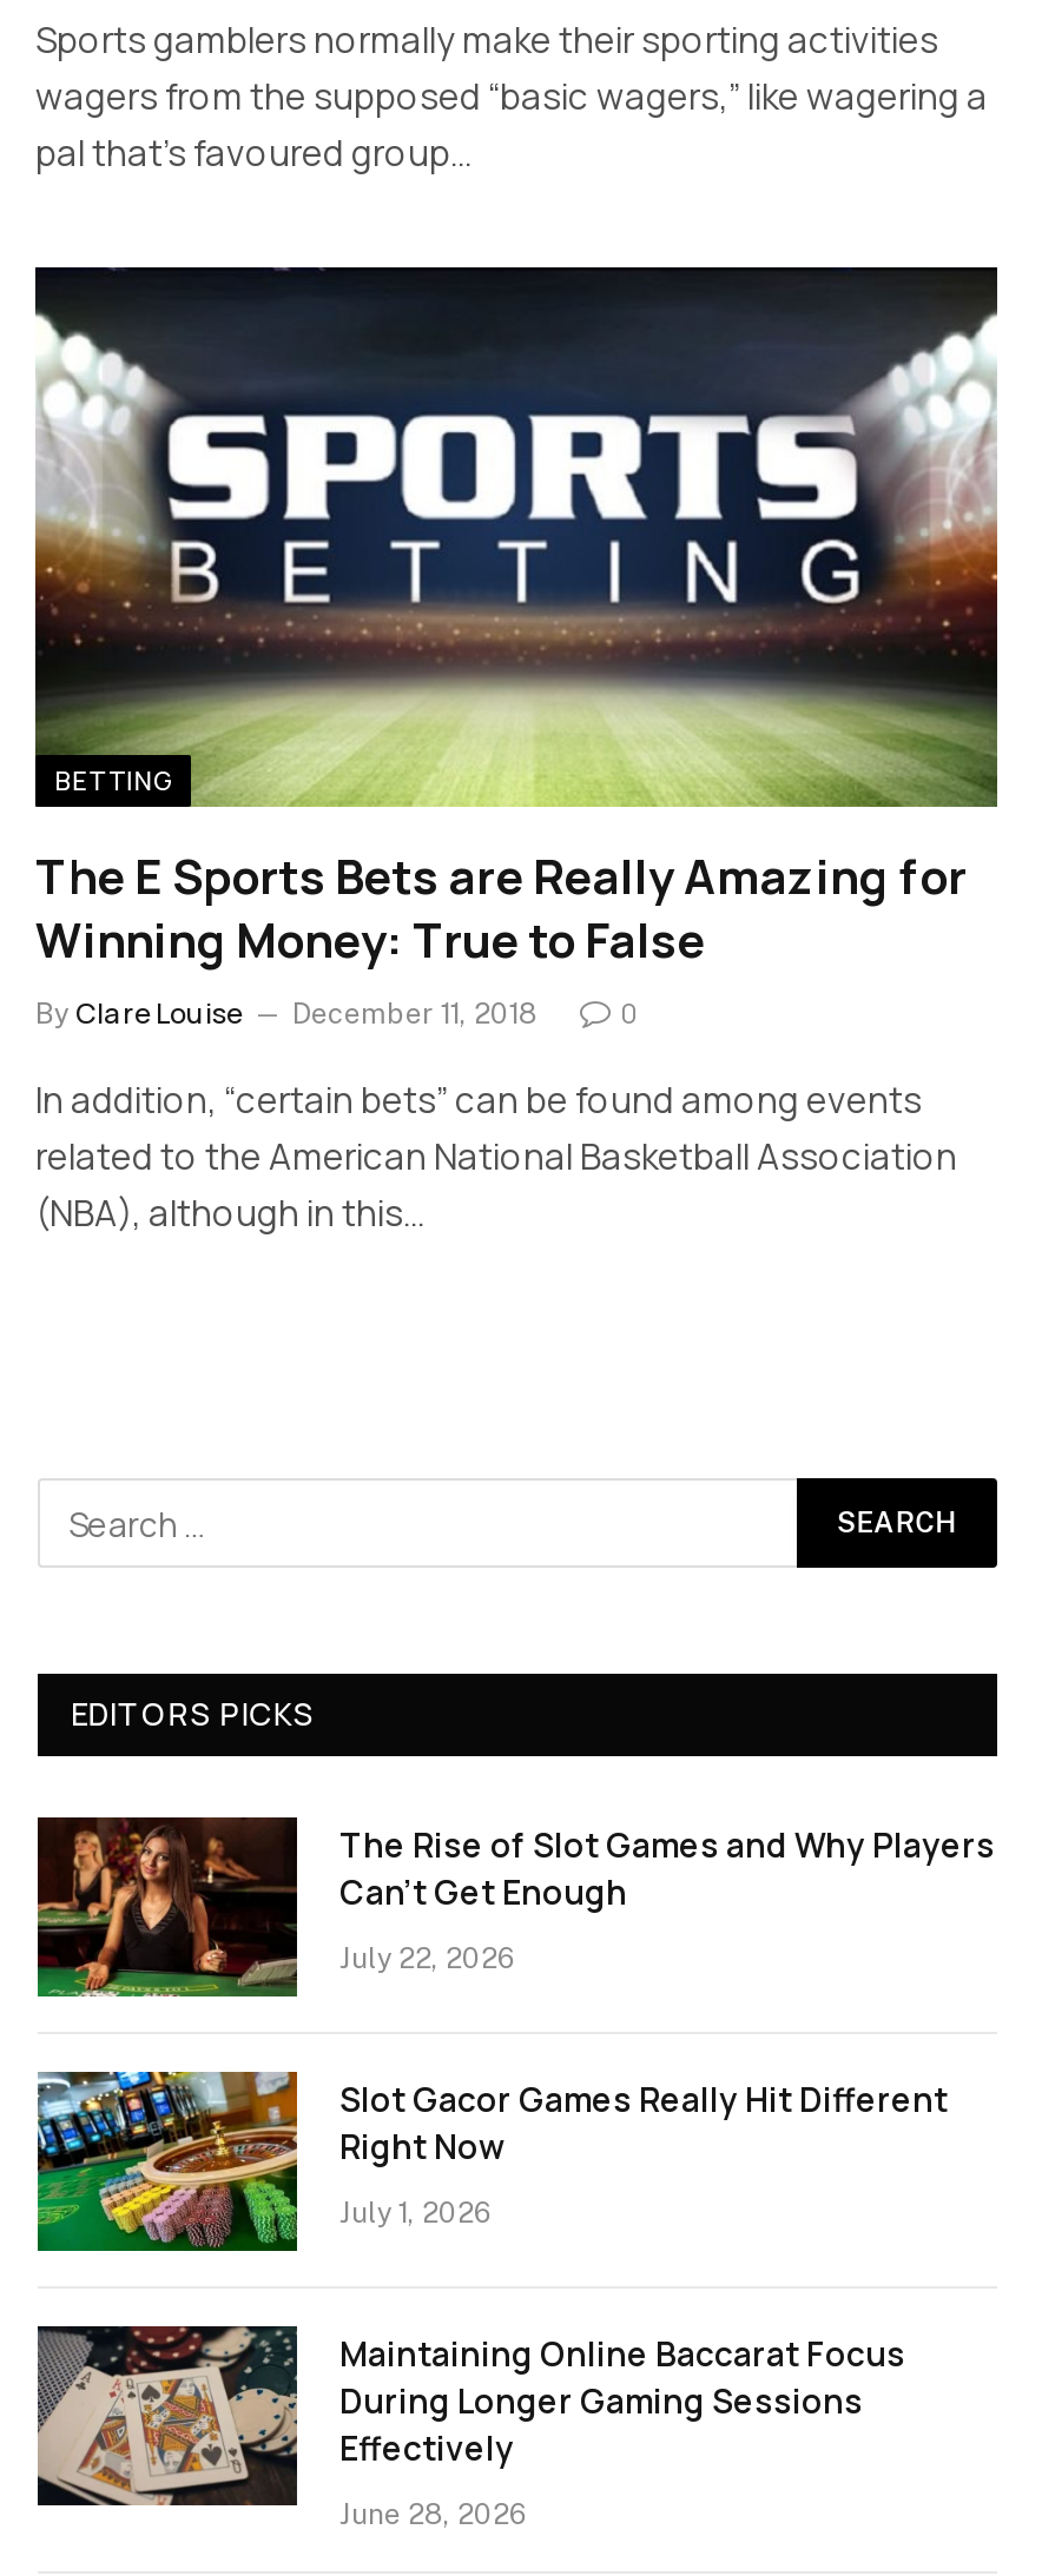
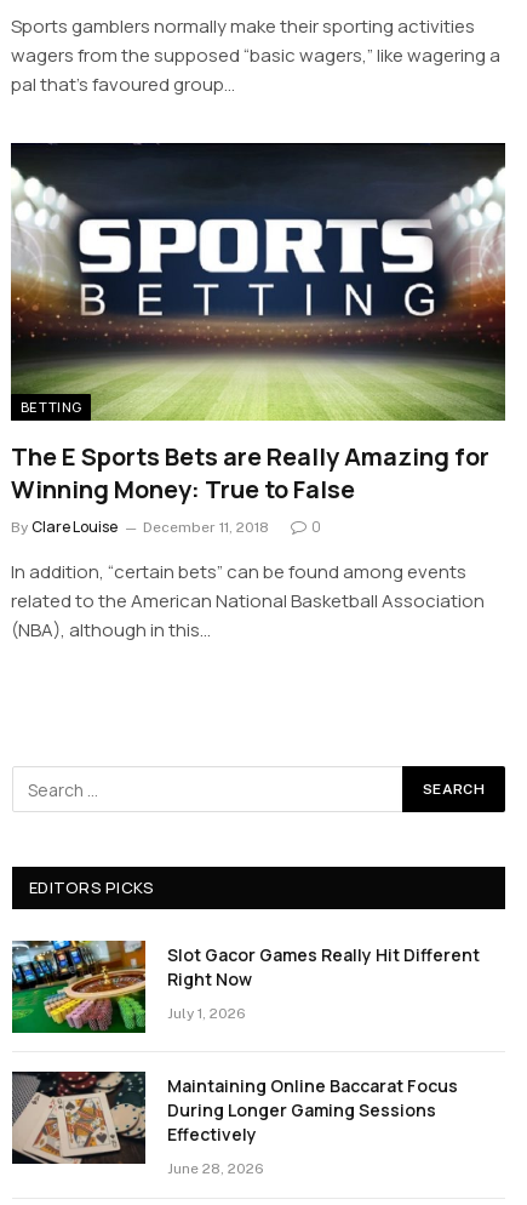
- [image]
- The Rise of Slot Games and Why Players
- Can’t Get Enough
- July 22, 2026
